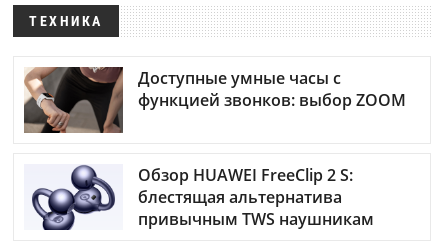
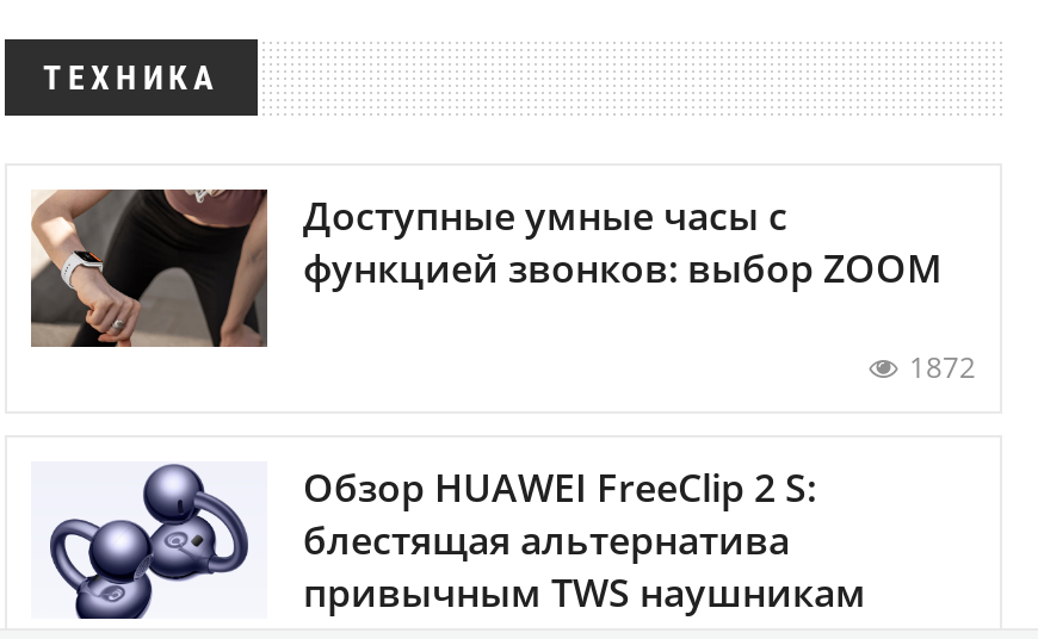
+ 1872
